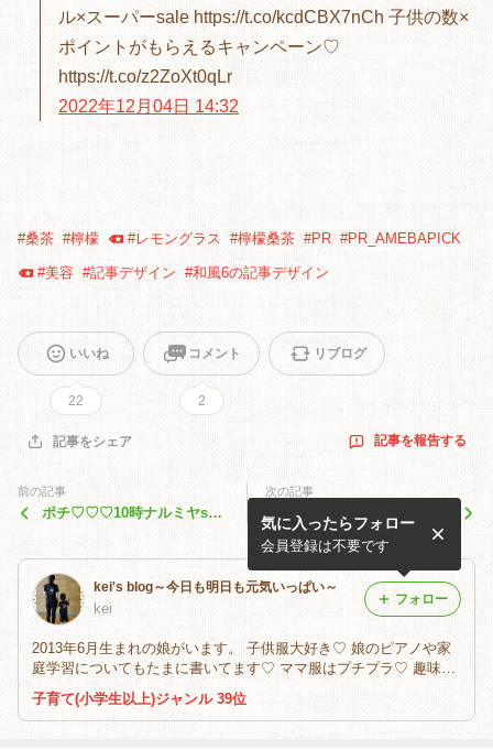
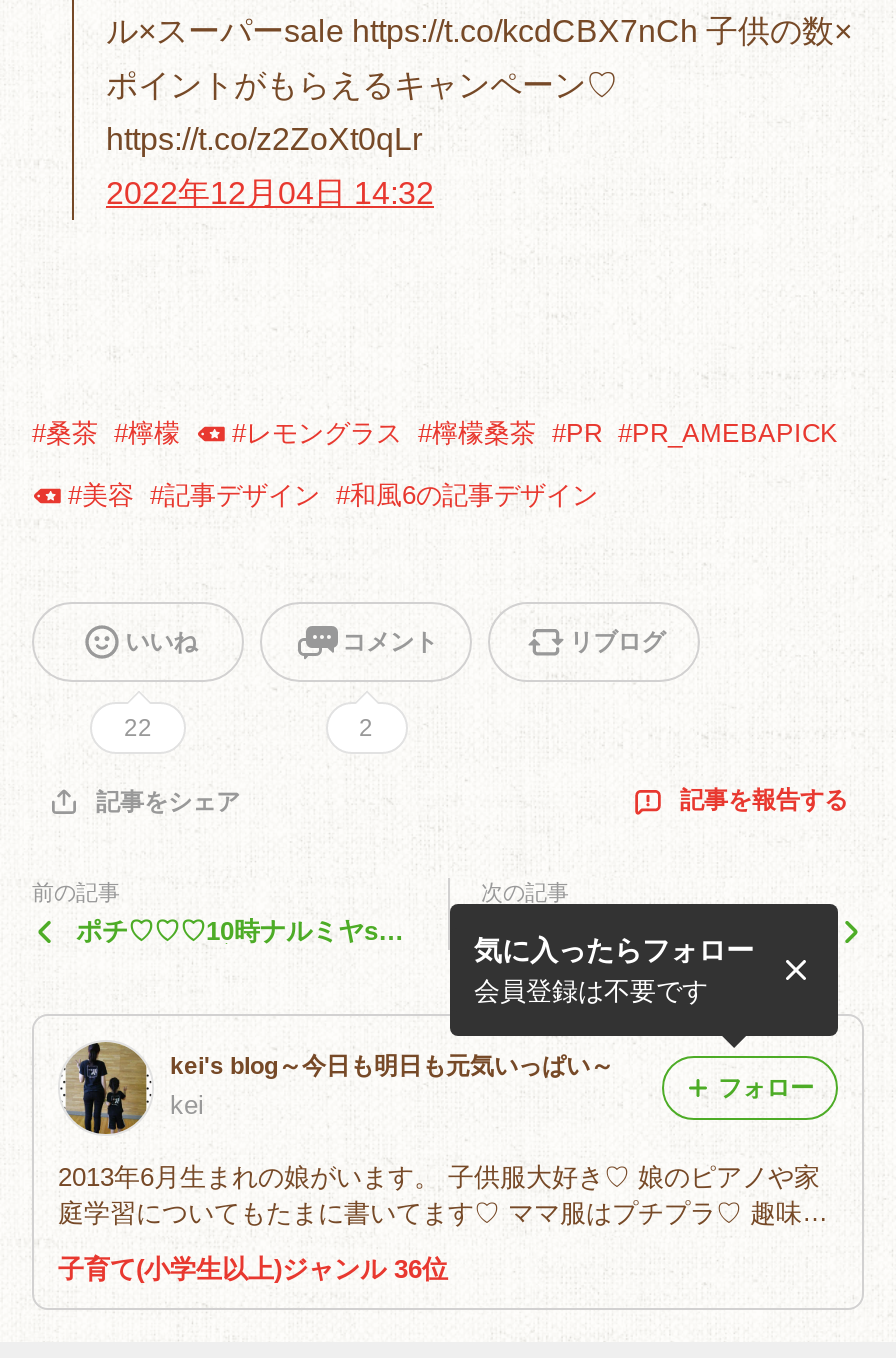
- 子育て(小学生以上)ジャンル 39位
+ 子育て(小学生以上)ジャンル 36位
